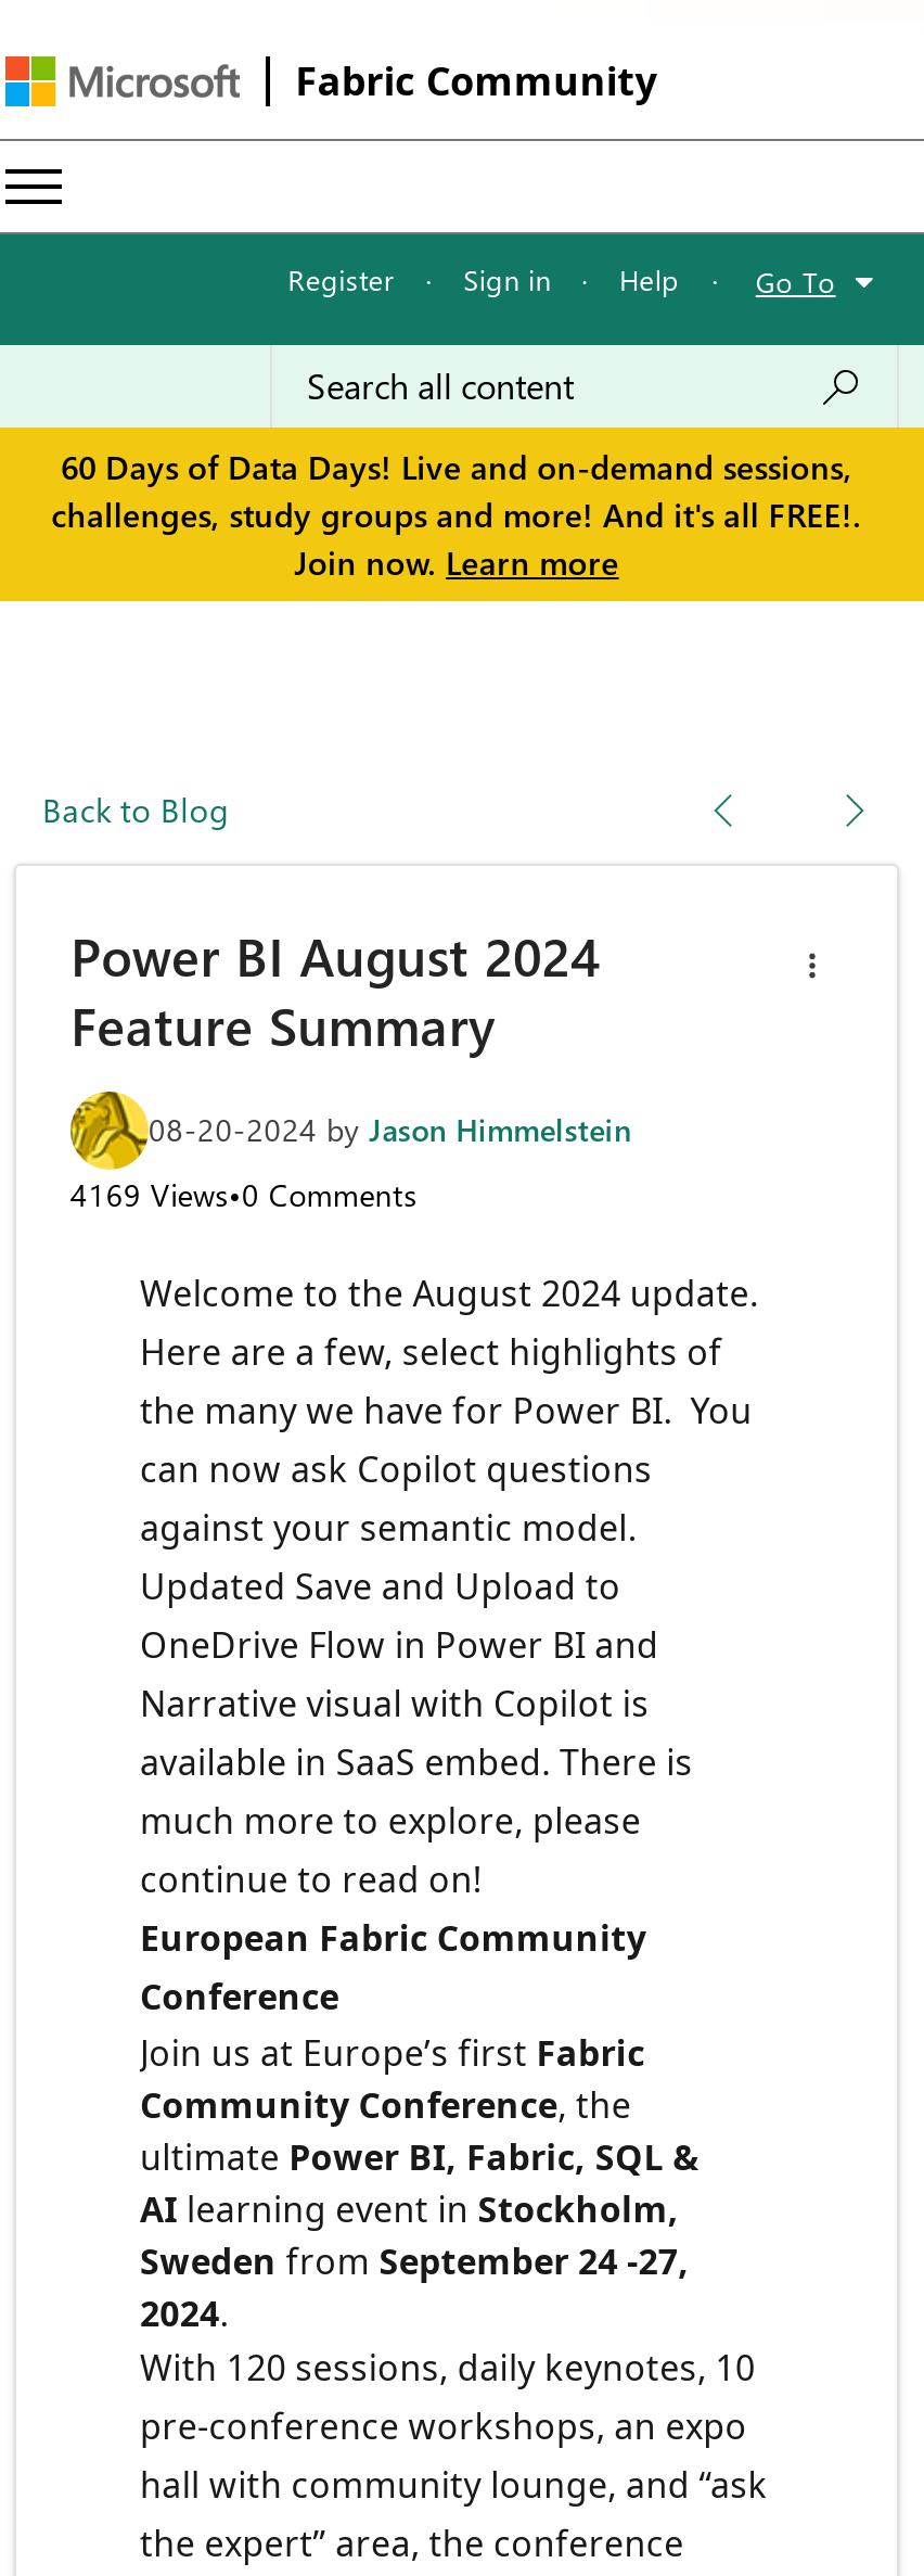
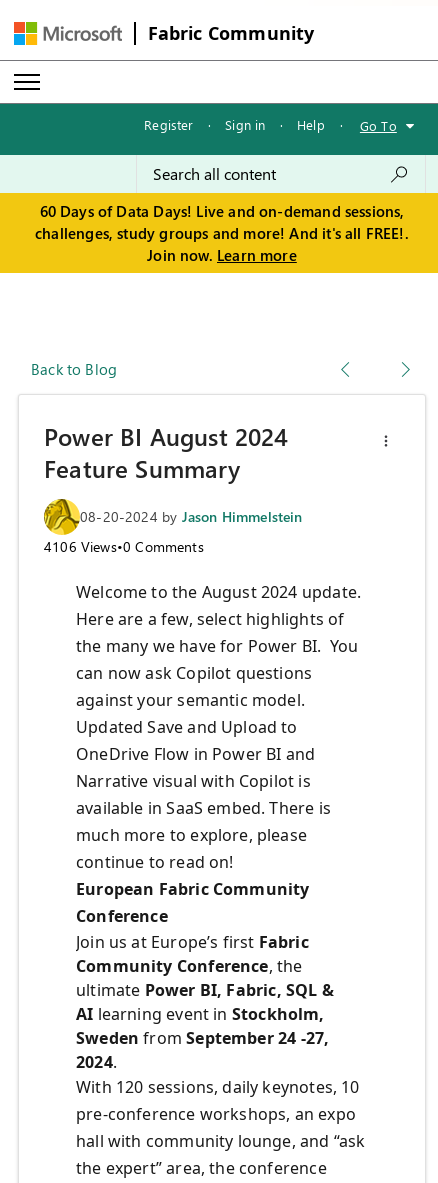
- 4169 Views•0 Comments
+ 4106 Views•0 Comments
